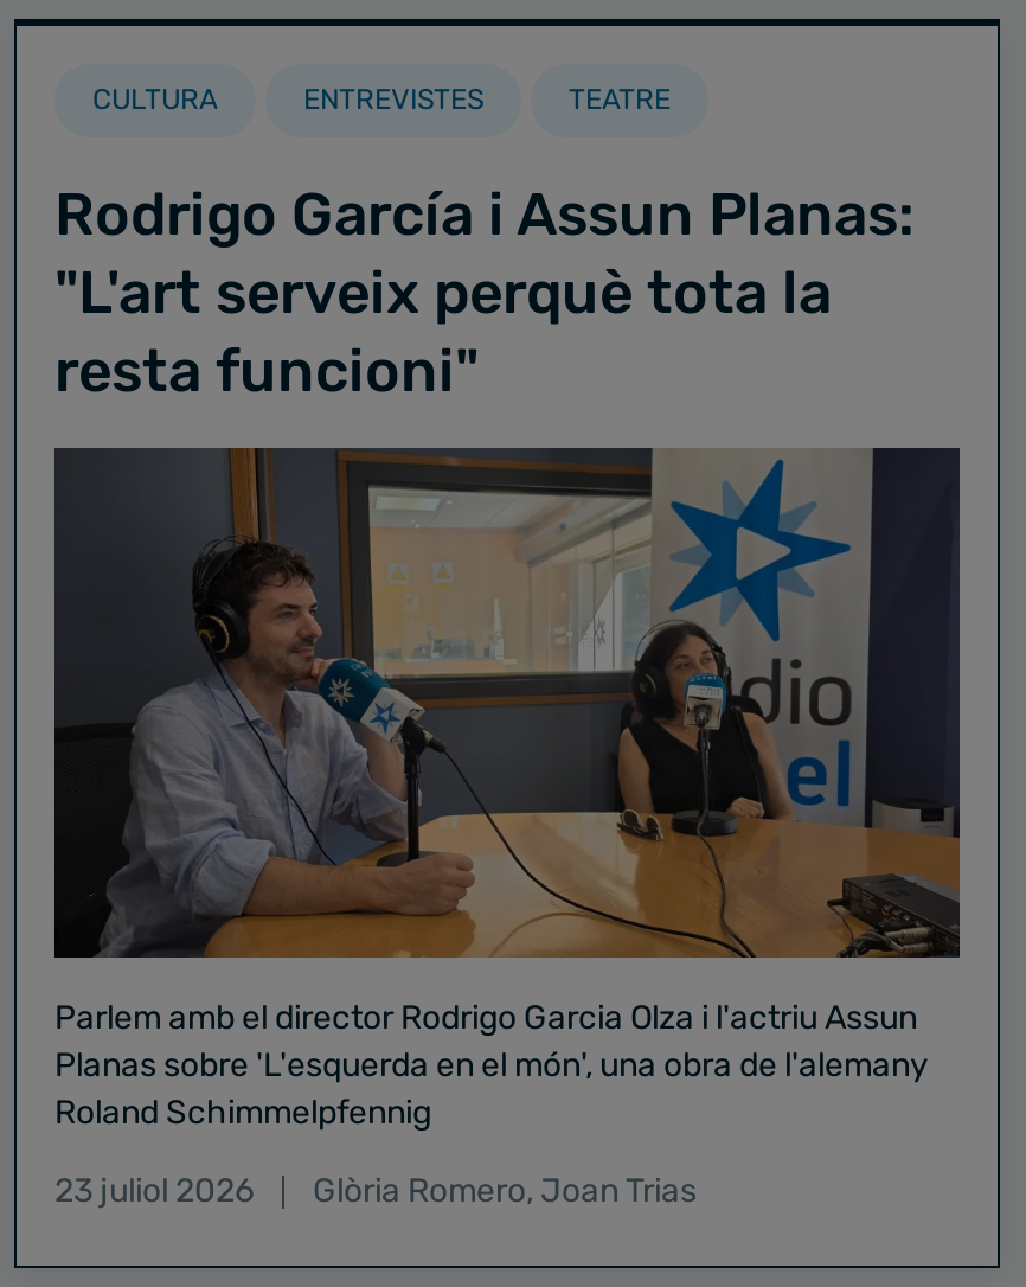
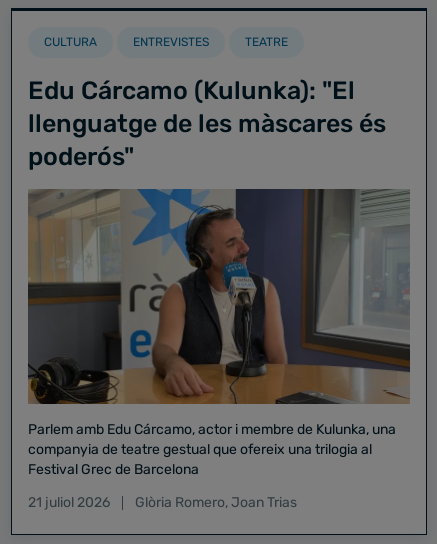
- Rodrigo García i Assun Planas:
- "L'art serveix perquè tota la
- resta funcioni"
+ Edu Cárcamo (Kulunka): "El
+ llenguatge de les màscares és
+ poderós"

- [image]
- Parlem amb el director Rodrigo Garcia Olza i l'actriu Assun
- Planas sobre 'L'esquerda en el món', una obra de l'alemany
- Roland Schimmelpfennig
+ [image]
+ Parlem amb Edu Cárcamo, actor i membre de Kulunka, una
+ companyia de teatre gestual que ofereix una trilogia al
+ Festival Grec de Barcelona

- 23 juliol 2026 Glòria Romero, Joan Trias
+ 21 juliol 2026 Glòria Romero, Joan Trias
